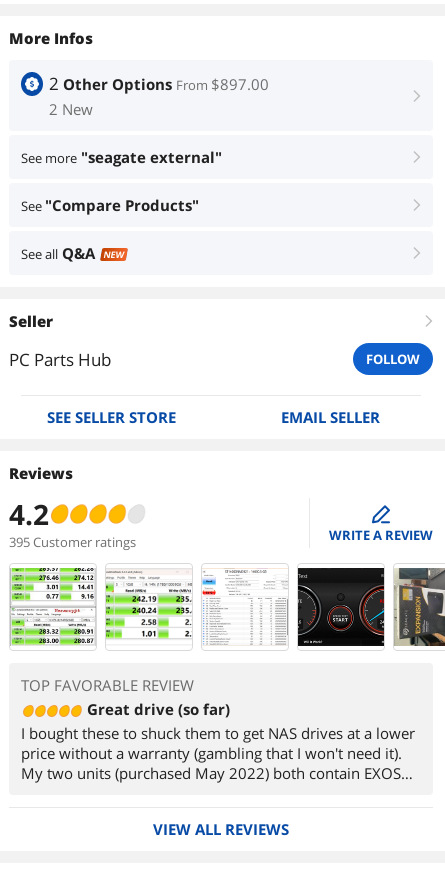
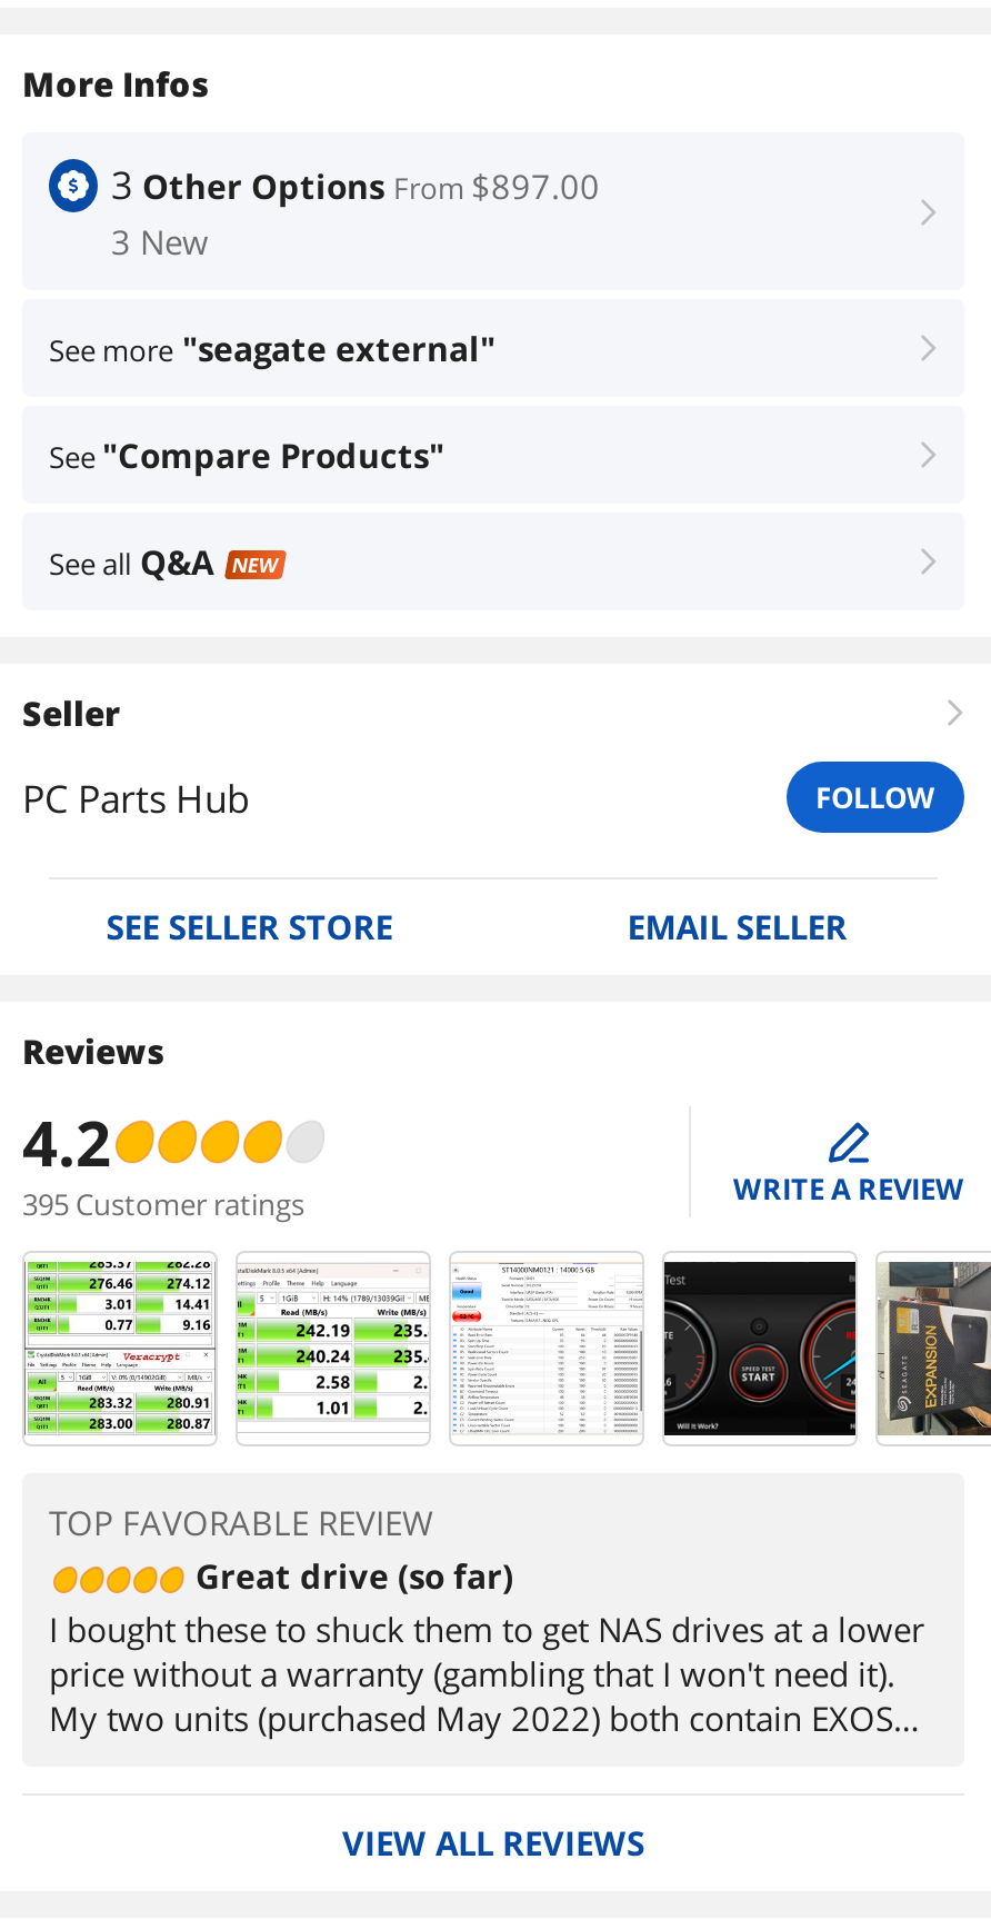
- 2 Other Options From $897.00
+ 3 Other Options From $897.00

- 2 New
+ 3 New
